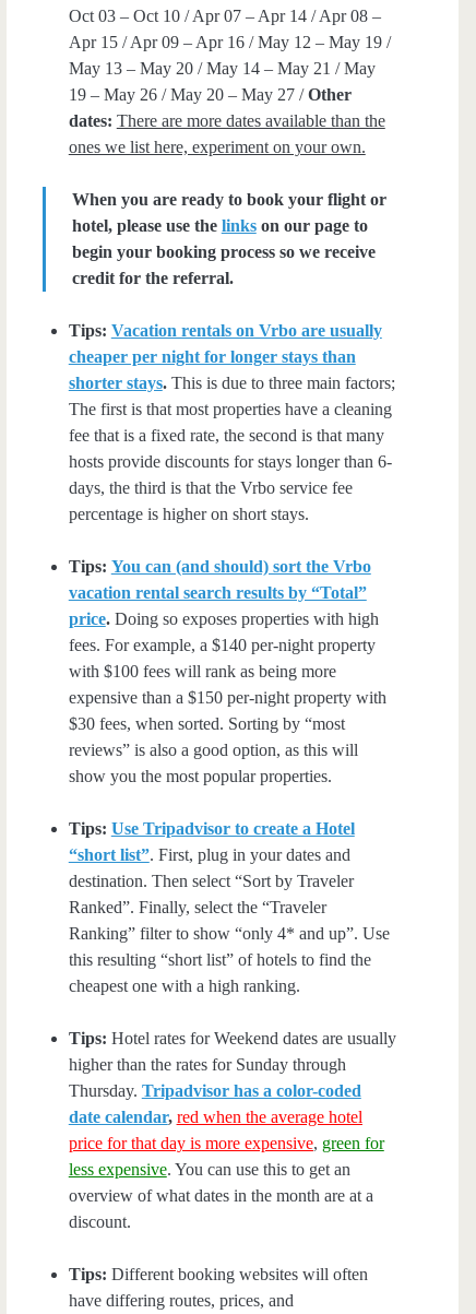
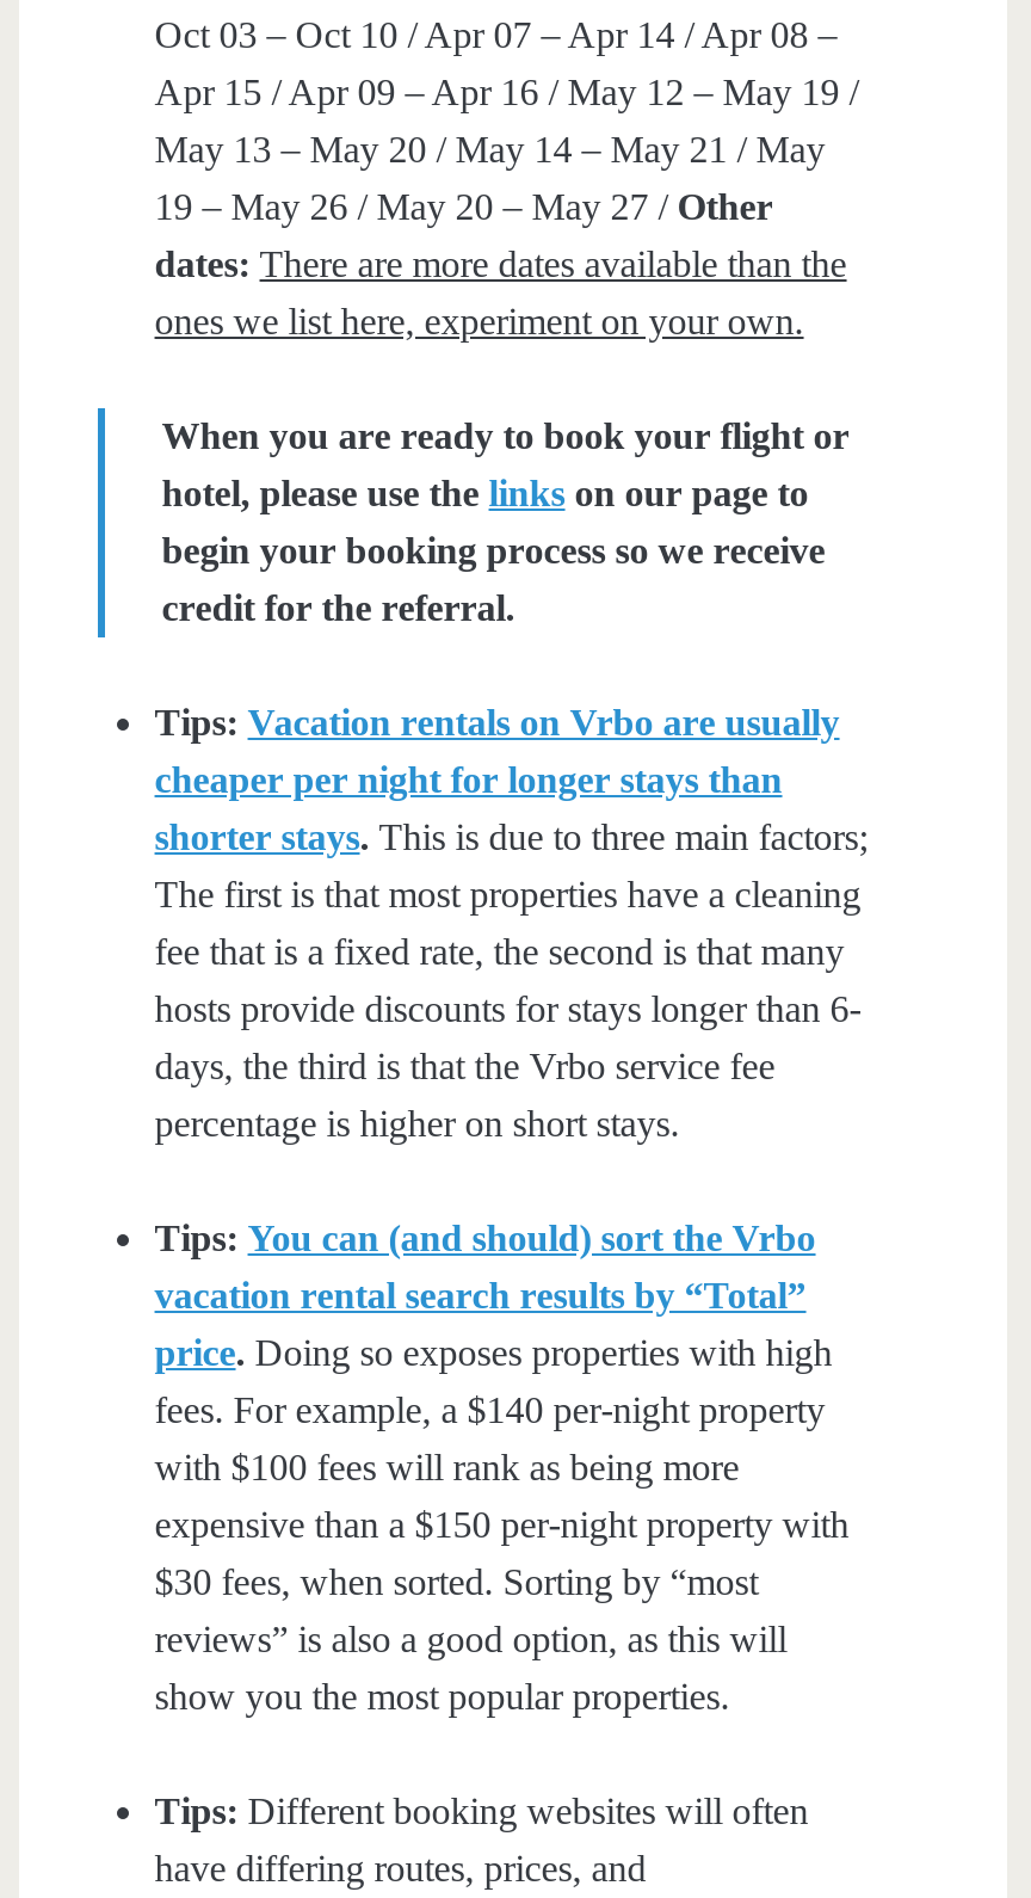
- Tips: Use Tripadvisor to create a Hotel
- “short list”. First, plug in your dates and
- destination. Then select “Sort by Traveler
- Ranked”. Finally, select the “Traveler
- Ranking” filter to show “only 4* and up”. Use
- this resulting “short list” of hotels to find the
- cheapest one with a high ranking.
- Tips: Hotel rates for Weekend dates are usually
- higher than the rates for Sunday through
- Thursday. Tripadvisor has a color-coded
- date calendar, red when the average hotel
- price for that day is more expensive, green for
- less expensive. You can use this to get an
- overview of what dates in the month are at a
- discount.
